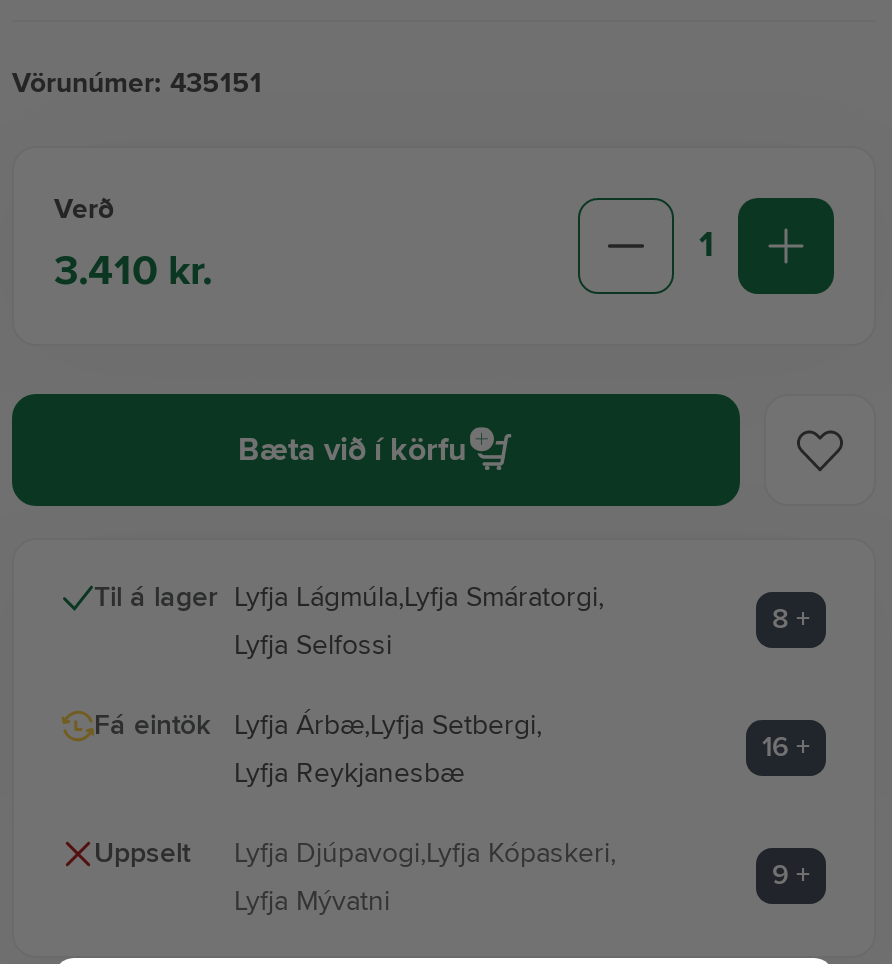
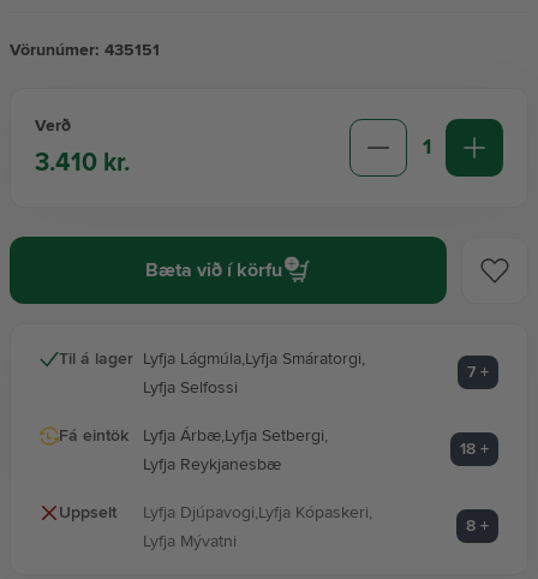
- 8 +
+ 7 +

- 16 +
+ 18 +

- 9 +
+ 8 +
